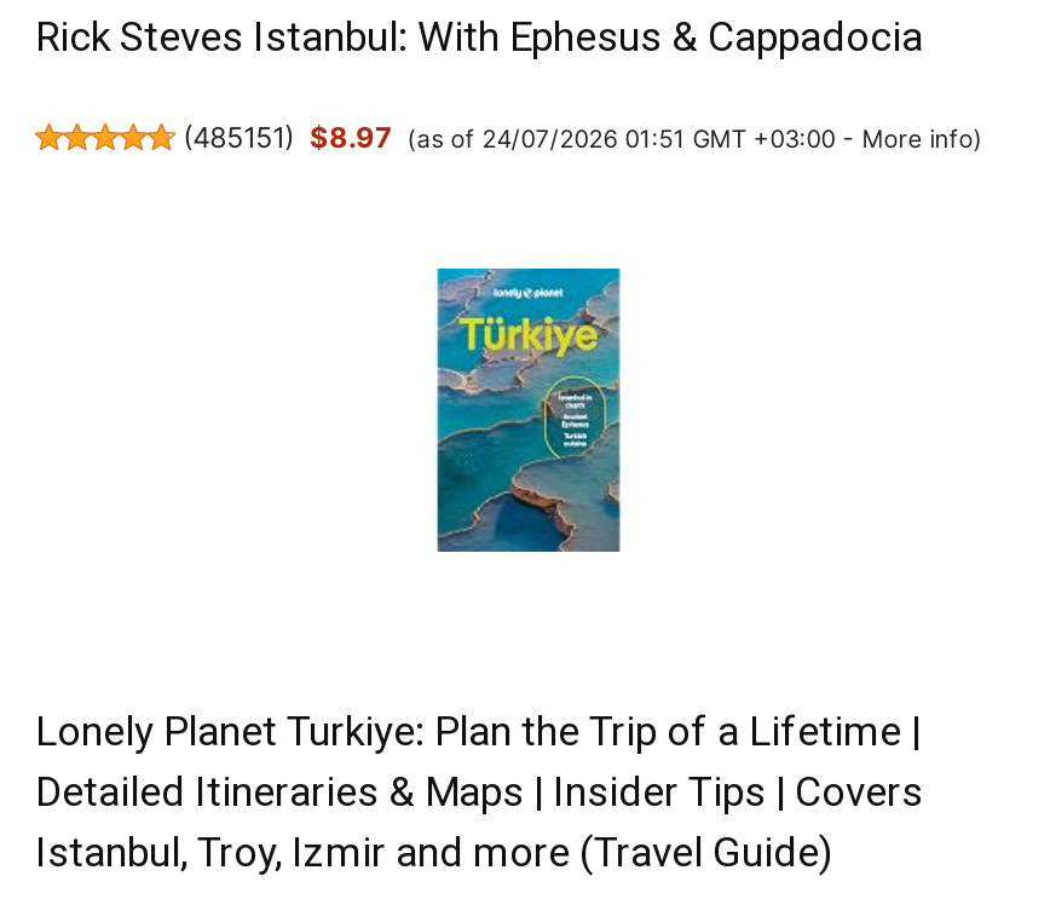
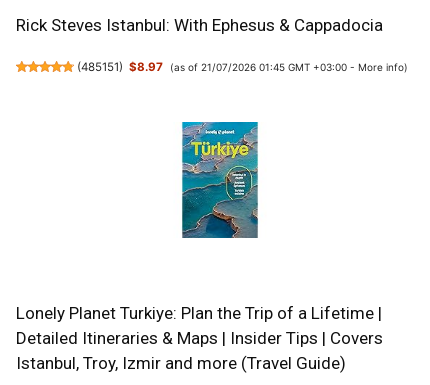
- (485151) $8.97 (as of 24/07/2026 01:51 GMT +03:00 - More info)
+ (485151) $8.97 (as of 21/07/2026 01:45 GMT +03:00 - More info)
